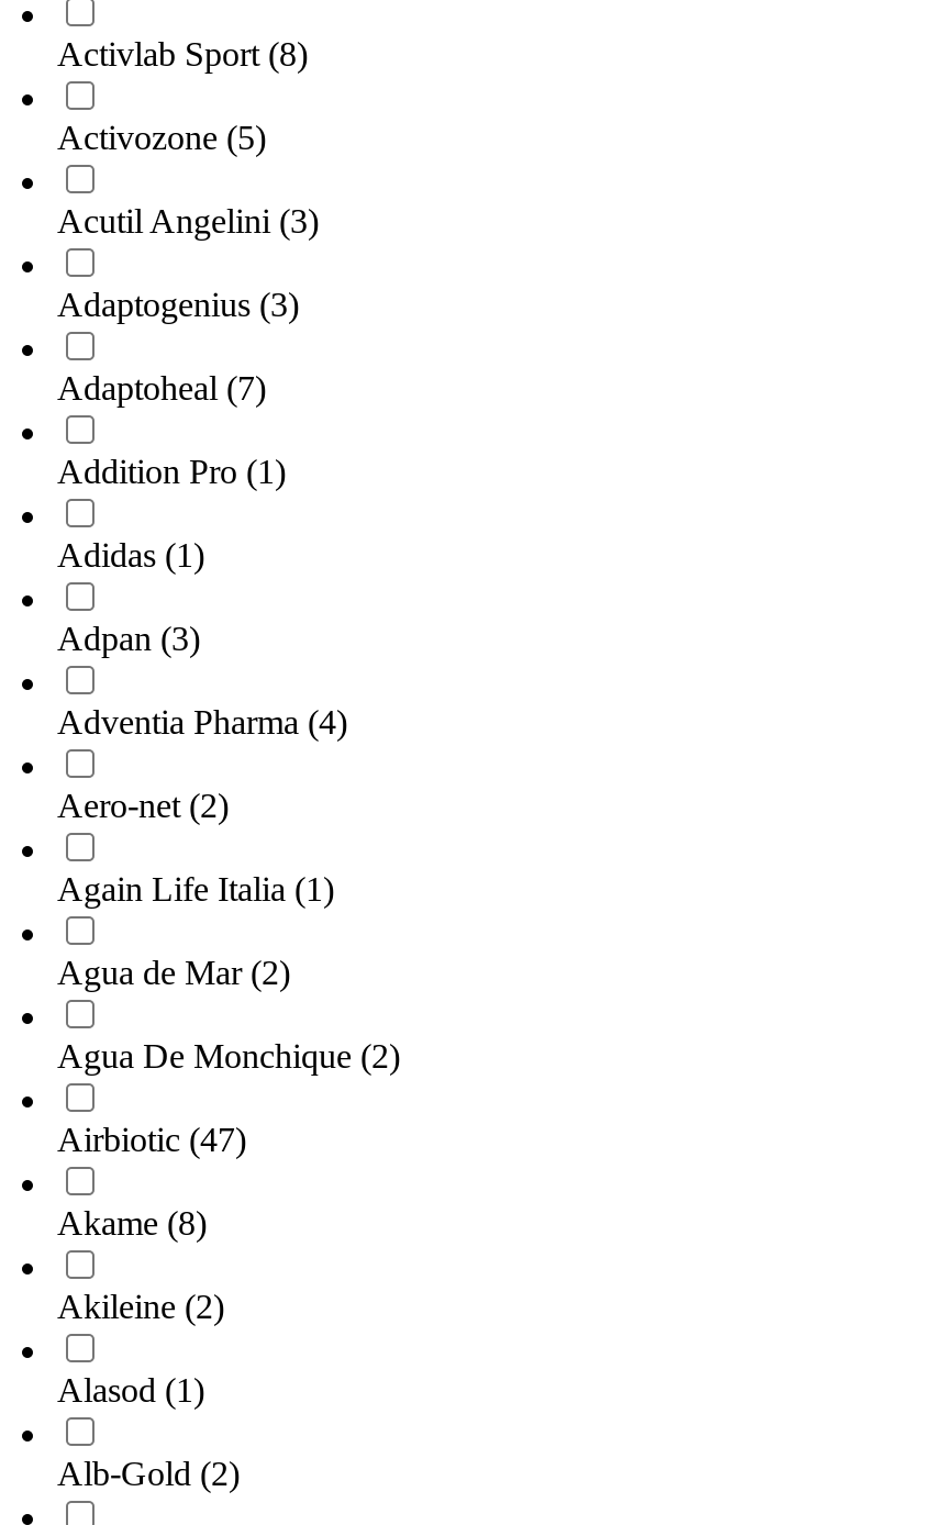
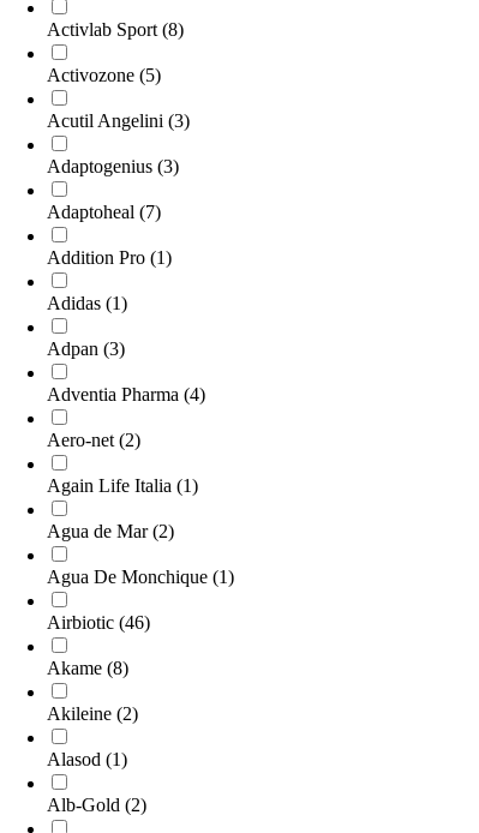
- Agua De Monchique (2)
+ Agua De Monchique (1)

- Airbiotic (47)
+ Airbiotic (46)
